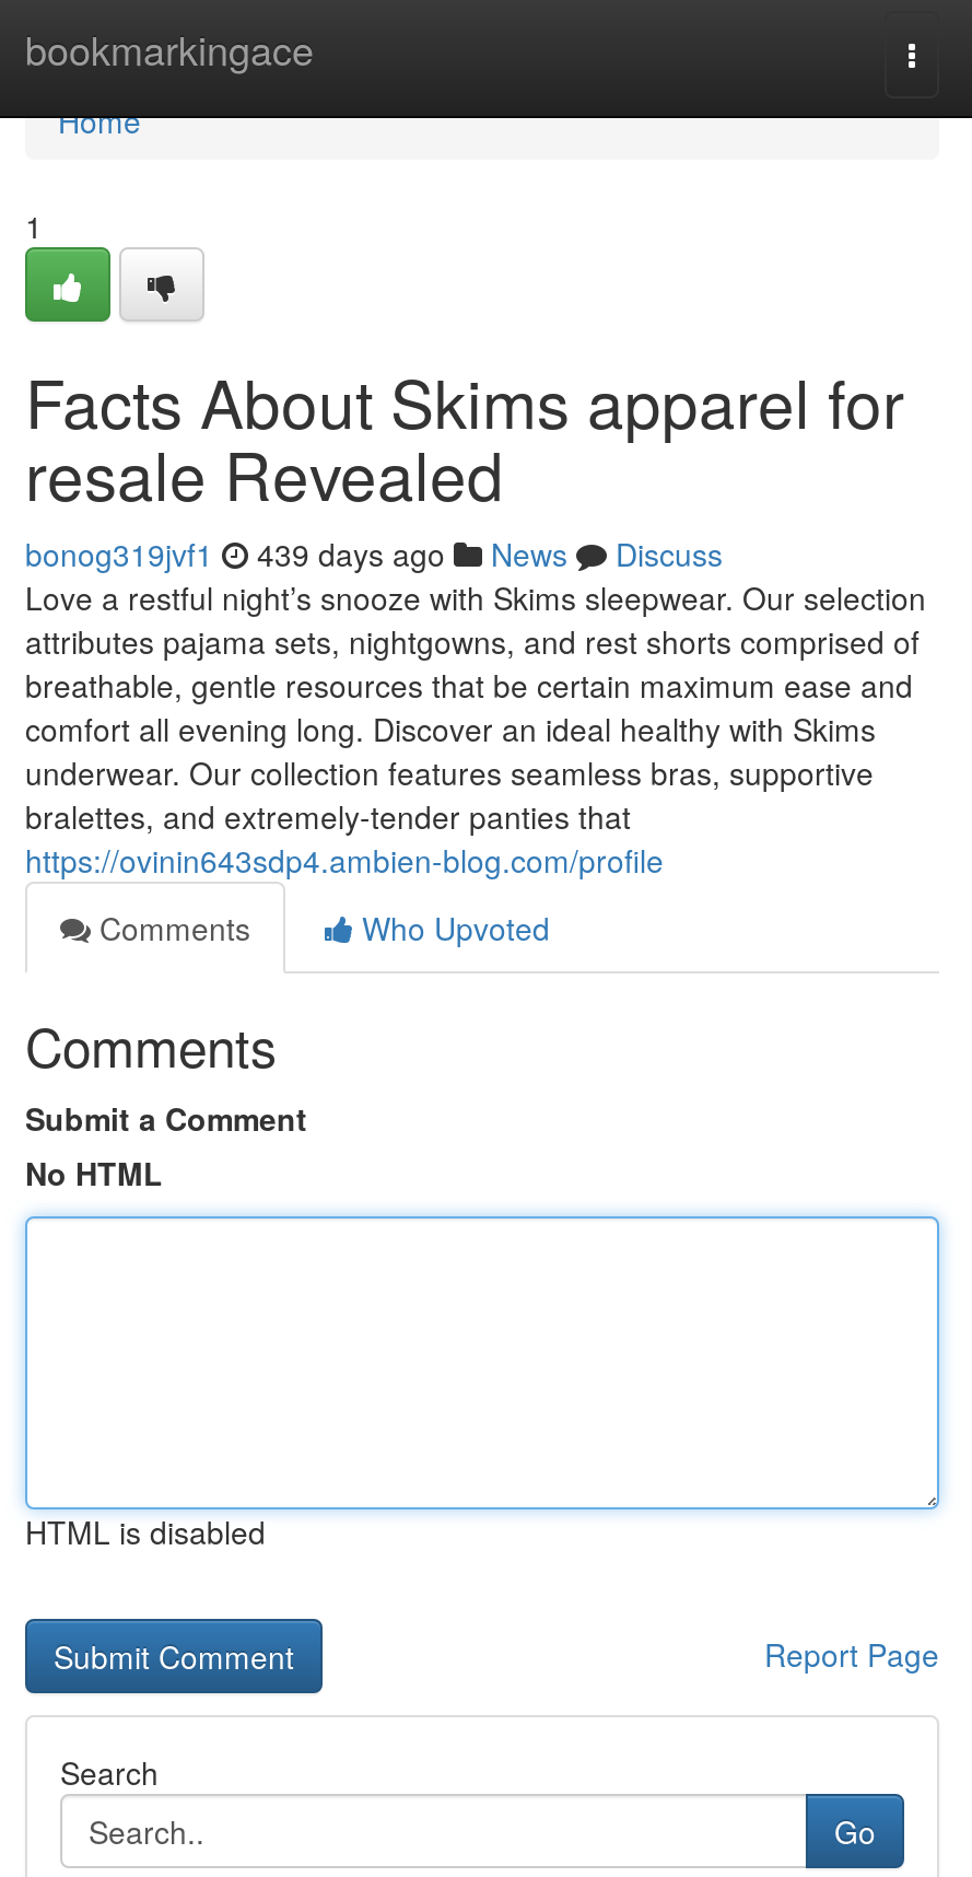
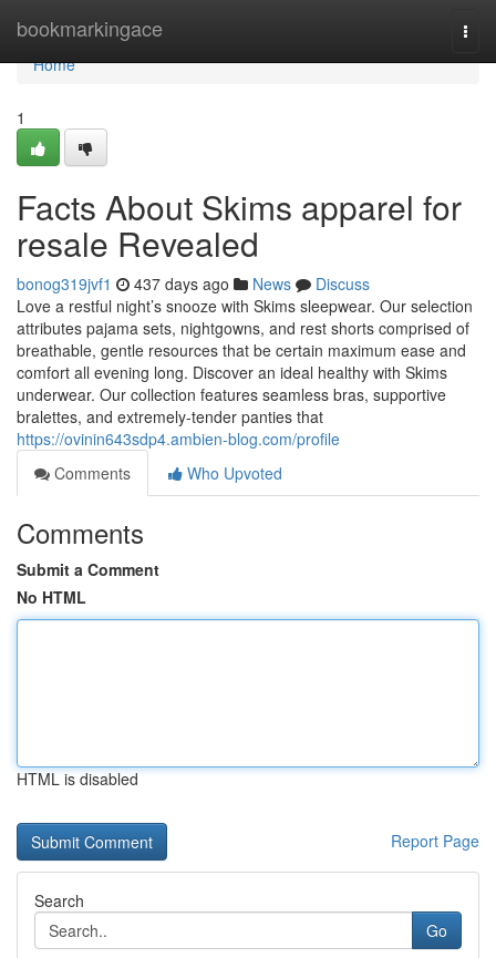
- bonog319jvf1 439 days ago News Discuss
+ bonog319jvf1 437 days ago News Discuss
